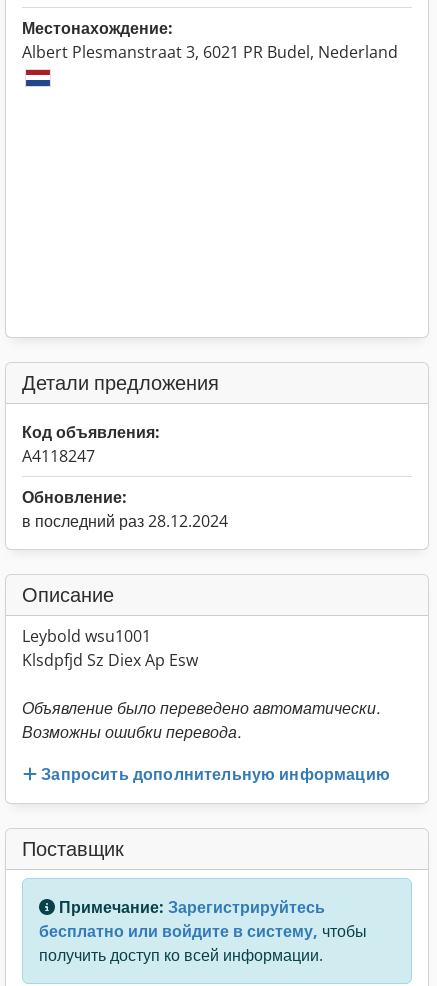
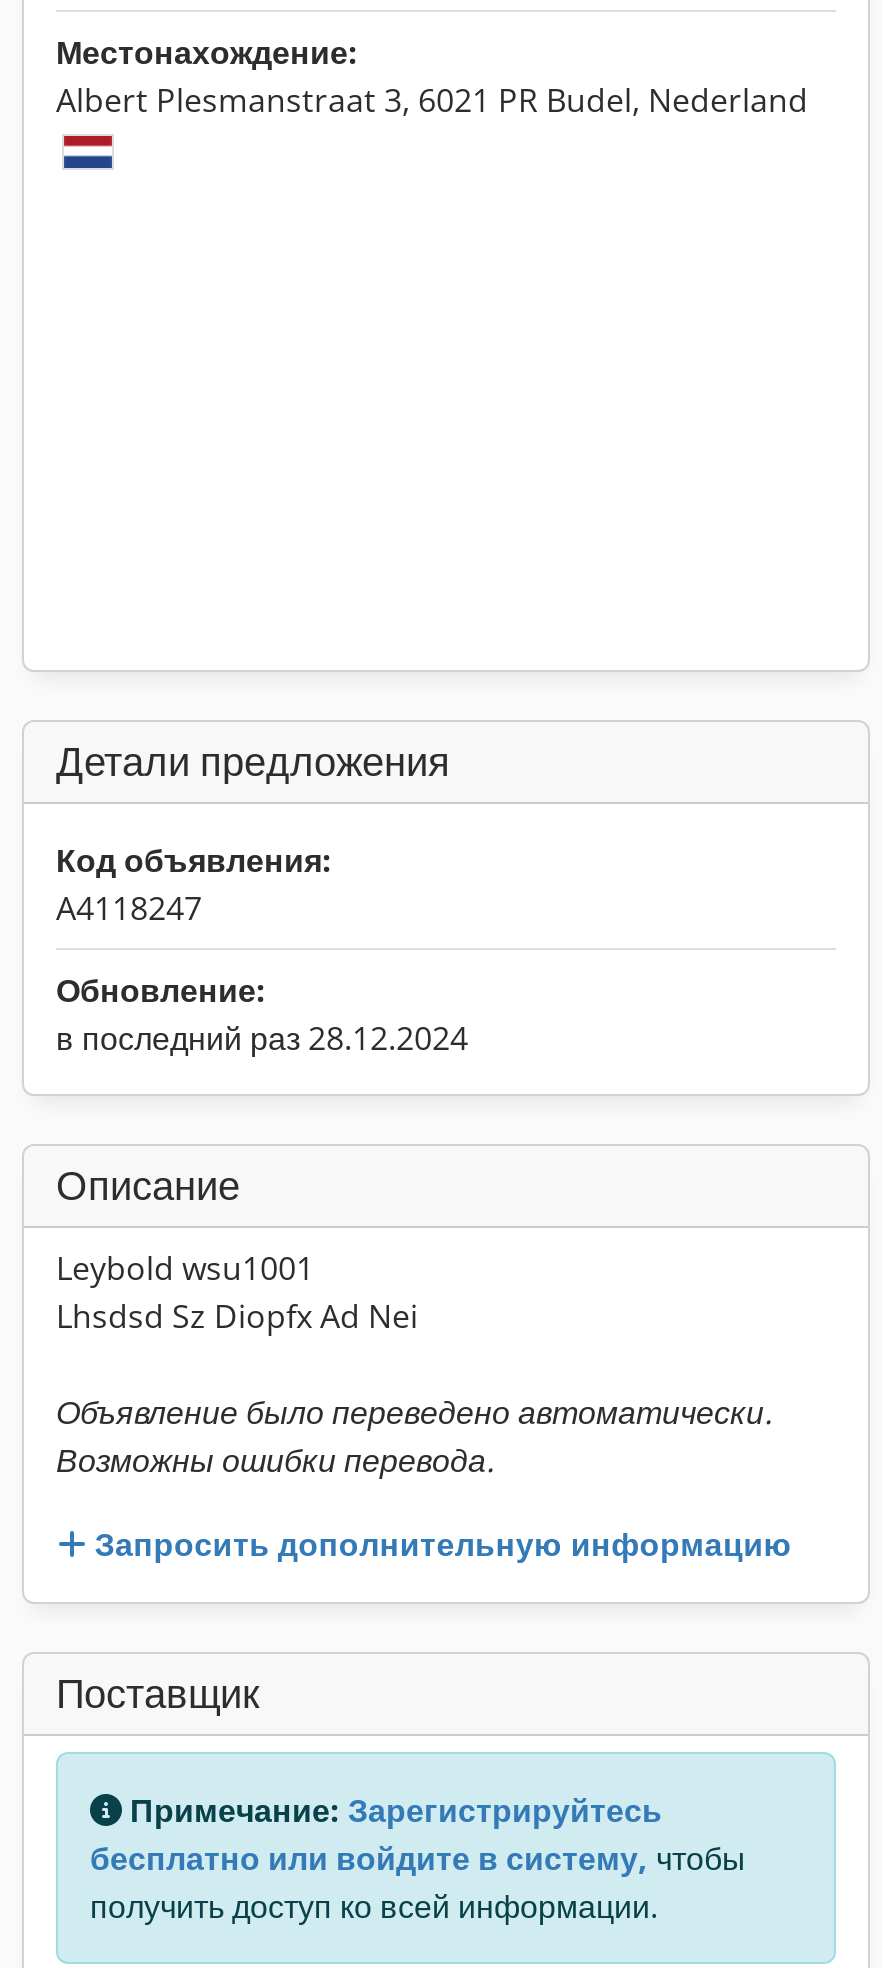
- Klsdpfjd Sz Diex Ap Esw
+ Lhsdsd Sz Diopfx Ad Nei
